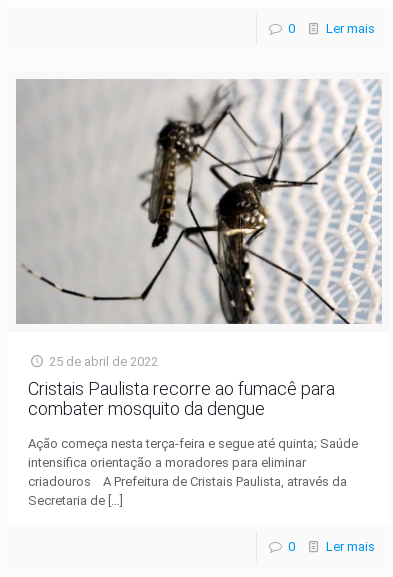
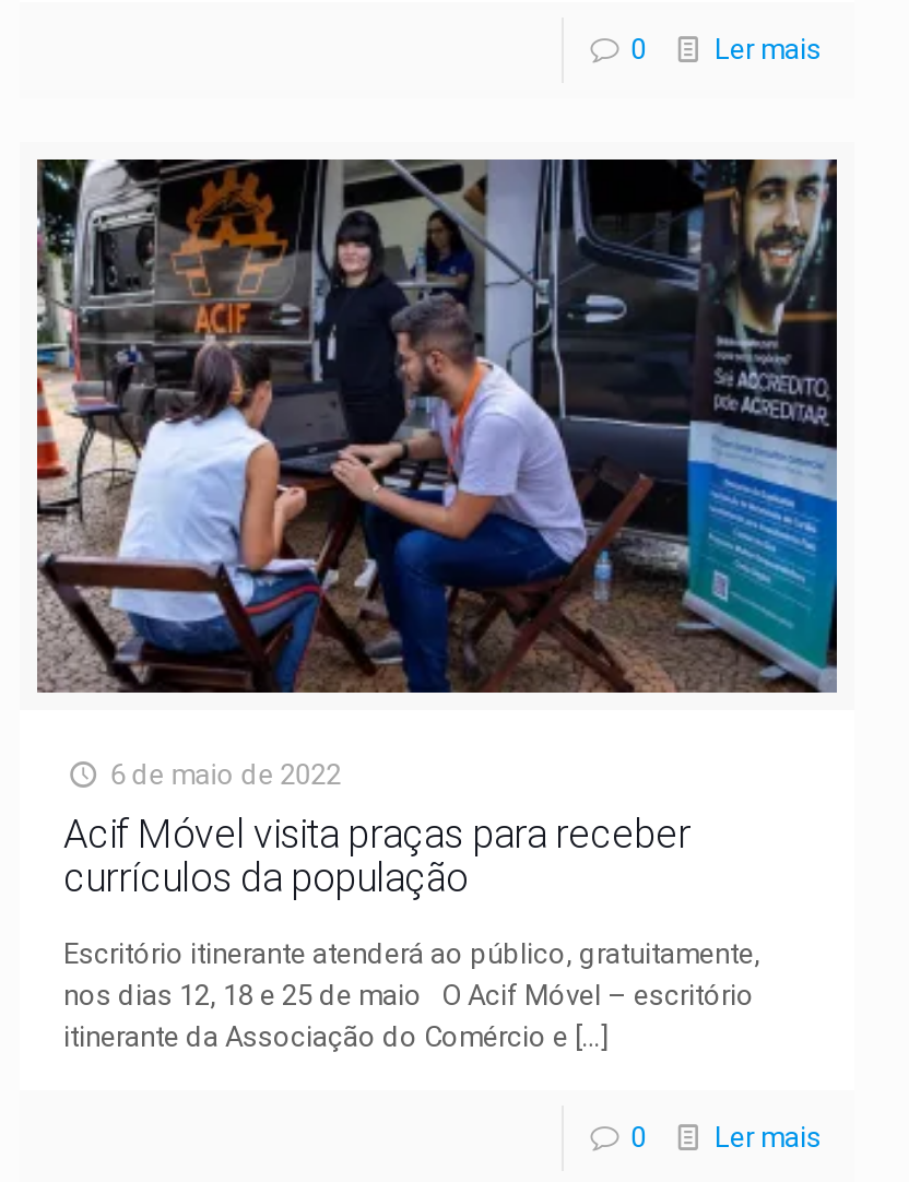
- [image]
- 25 de abril de 2022
- Cristais Paulista recorre ao fumacê para
- combater mosquito da dengue
+ [image]
+ 6 de maio de 2022
+ Acif Móvel visita praças para receber
+ currículos da população

- Ação começa nesta terça-feira e segue até quinta; Saúde
- intensifica orientação a moradores para eliminar
- criadouros A Prefeitura de Cristais Paulista, através da
- Secretaria de […]
+ Escritório itinerante atenderá ao público, gratuitamente,
+ nos dias 12, 18 e 25 de maio O Acif Móvel – escritório
+ itinerante da Associação do Comércio e […]
